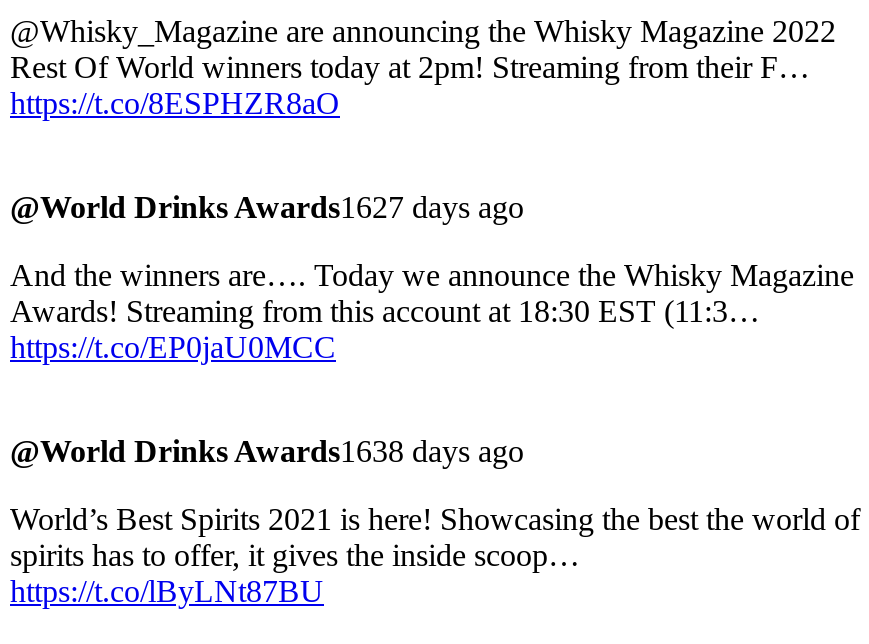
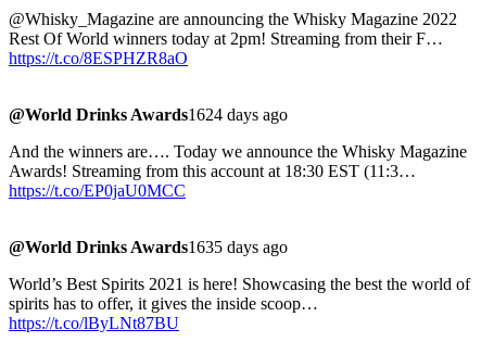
- @World Drinks Awards1627 days ago
+ @World Drinks Awards1624 days ago

- @World Drinks Awards1638 days ago
+ @World Drinks Awards1635 days ago
